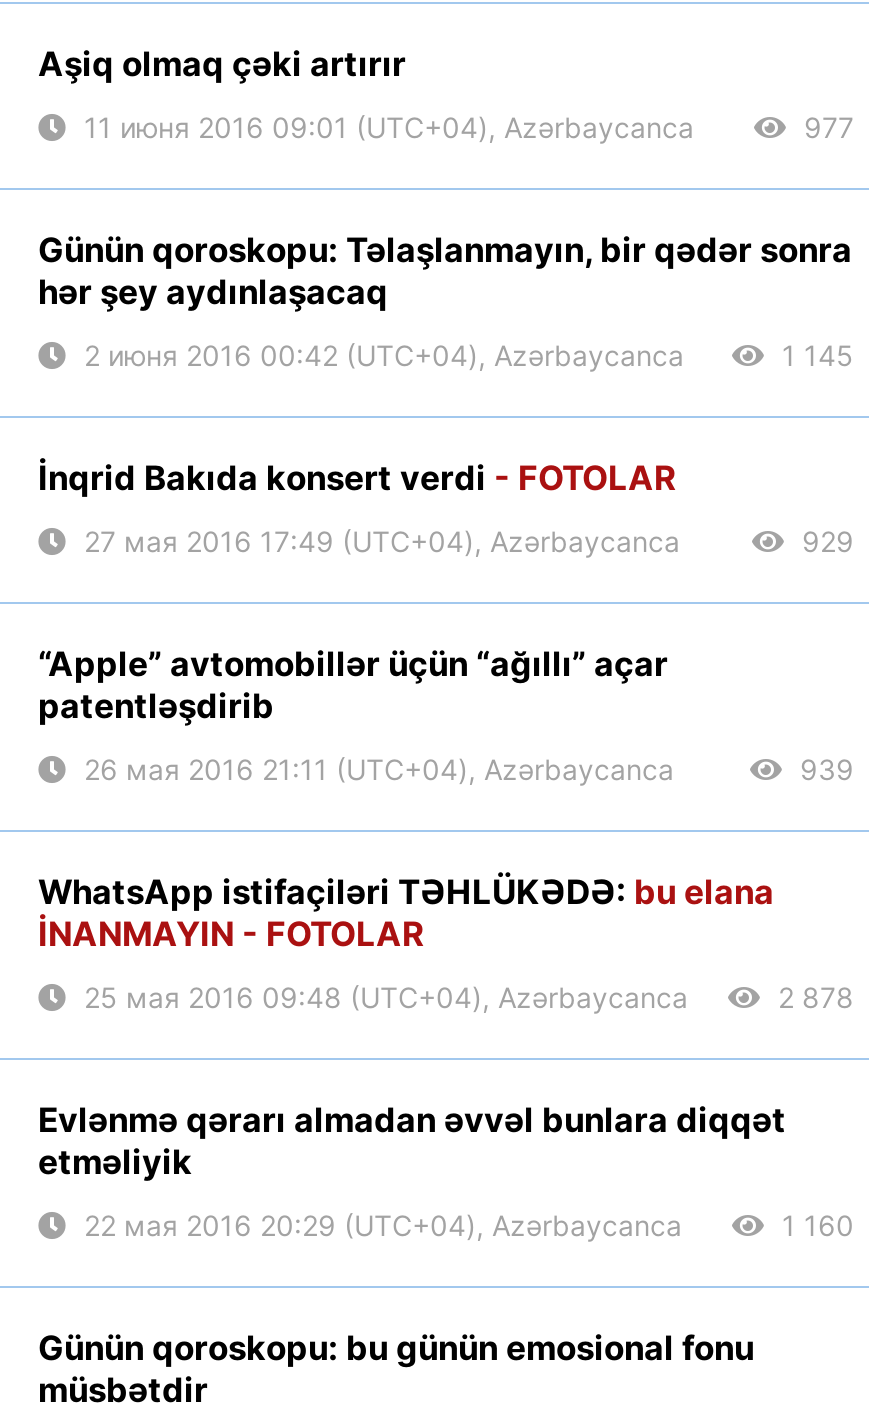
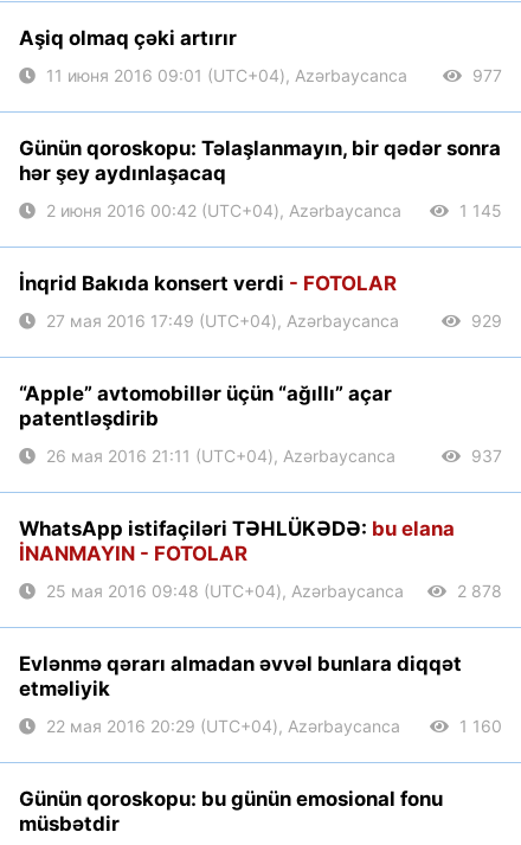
- 939
+ 937
